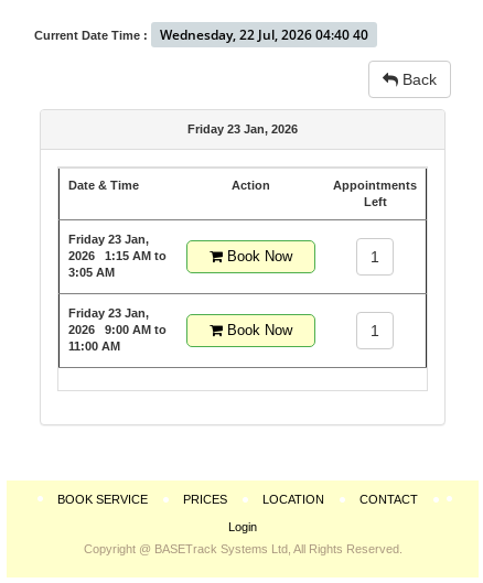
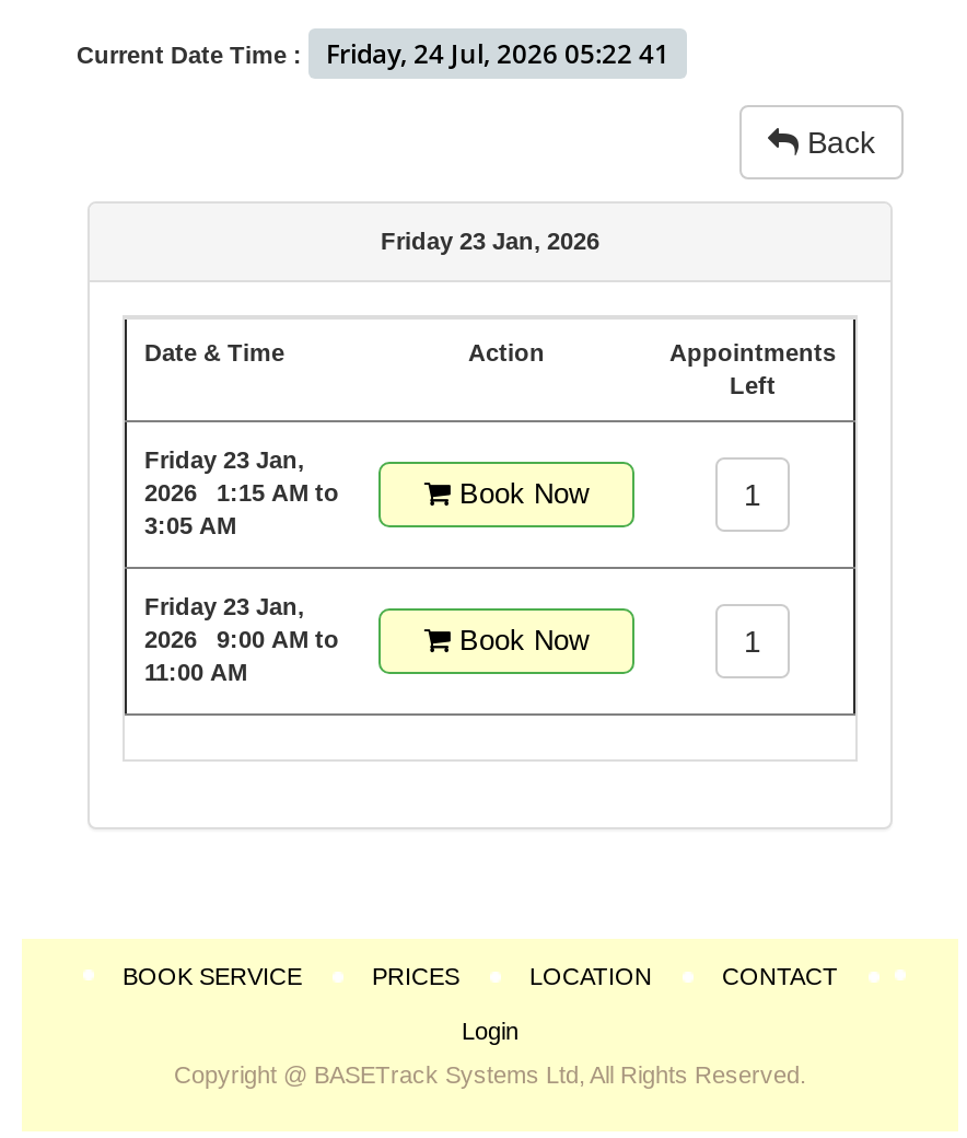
- Wednesday, 22 Jul, 2026 04:40 40
+ Friday, 24 Jul, 2026 05:22 41
